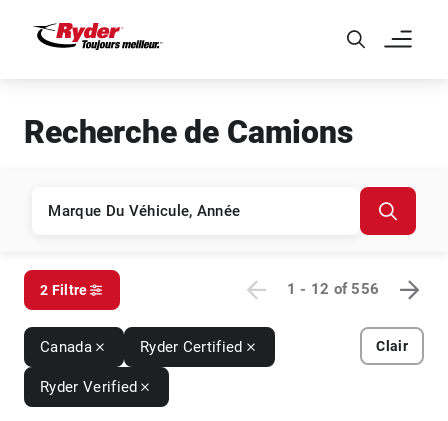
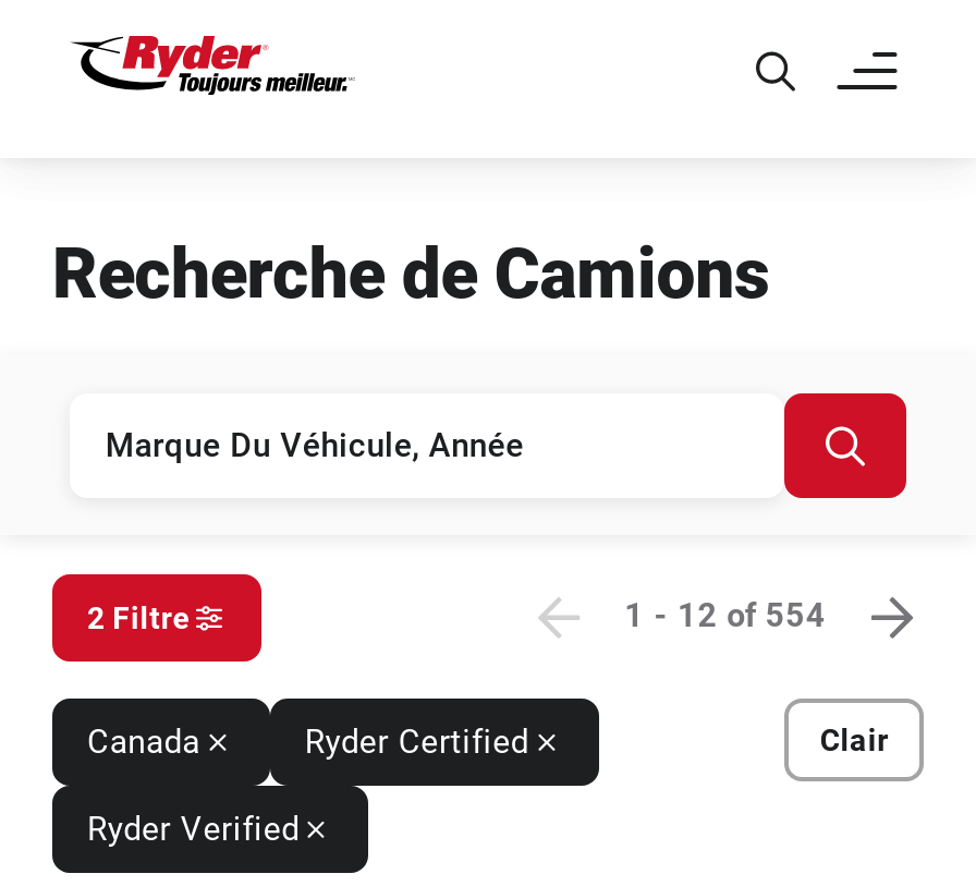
- 1 - 12 of 556
+ 1 - 12 of 554
